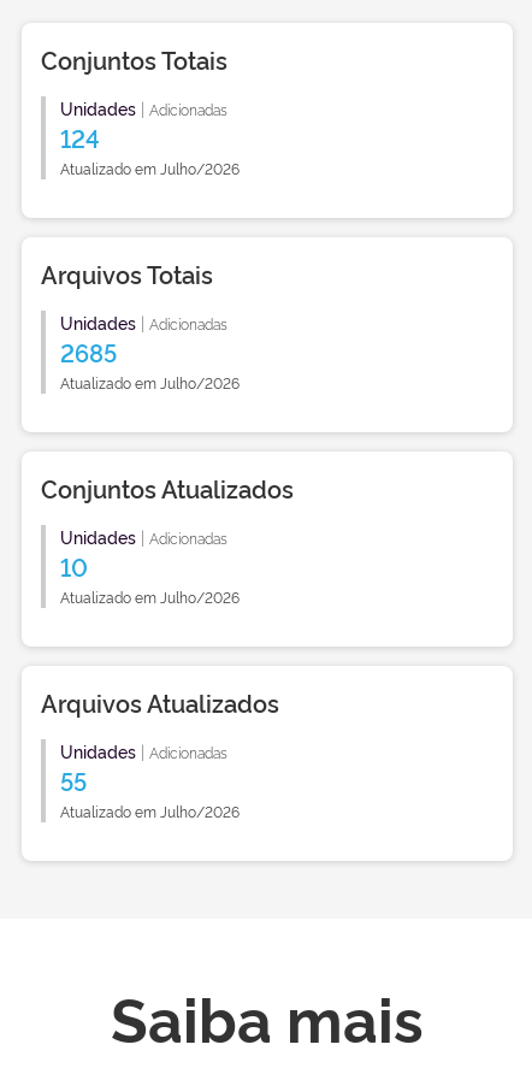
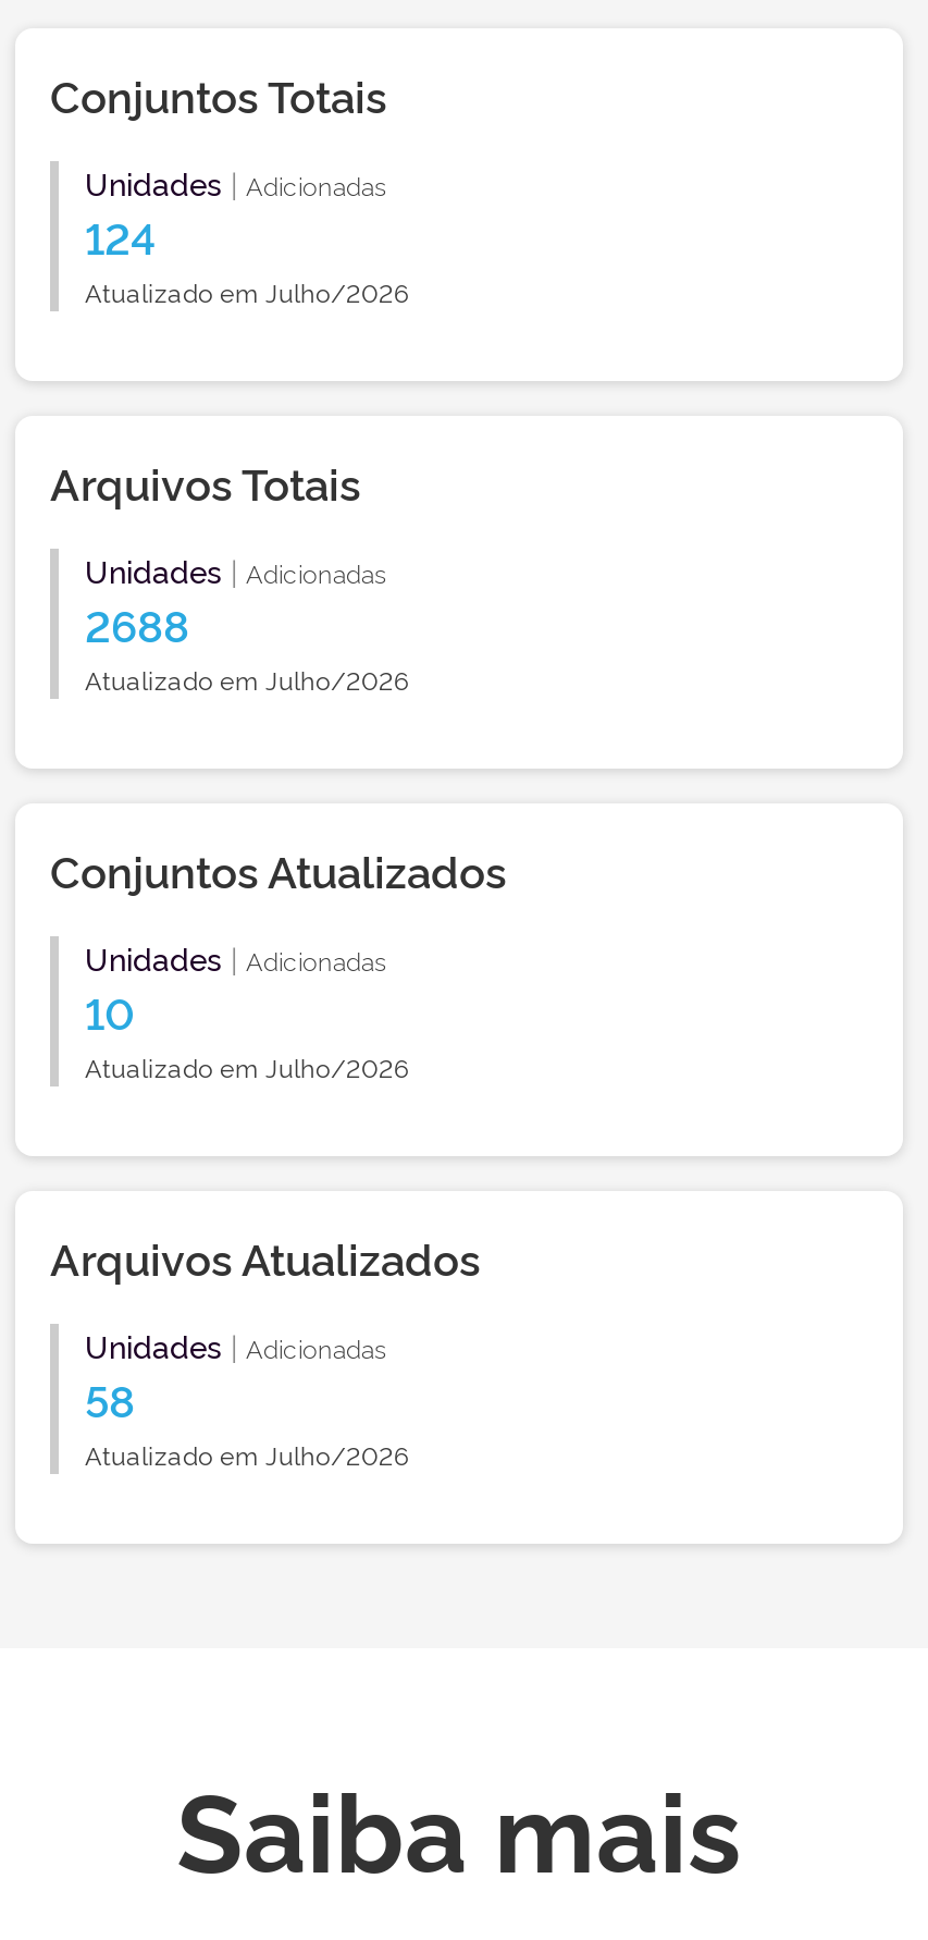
- 2685
+ 2688

- 55
+ 58
